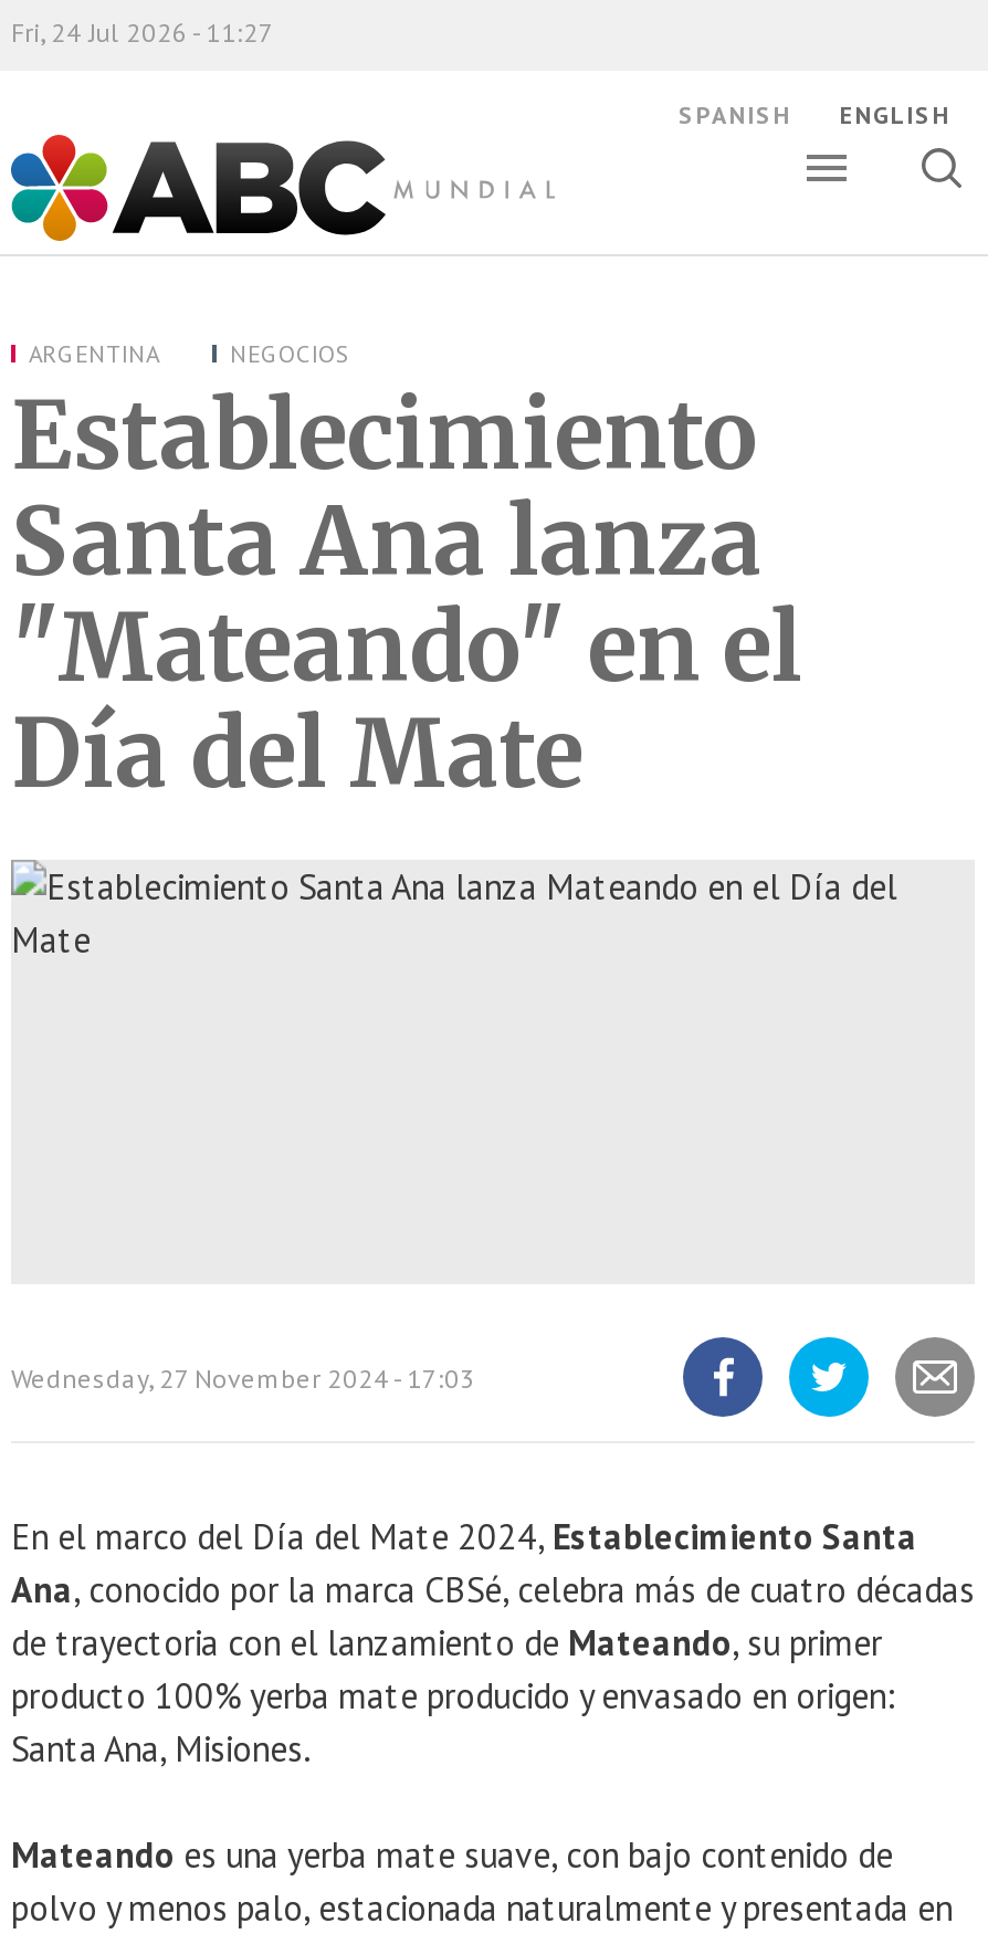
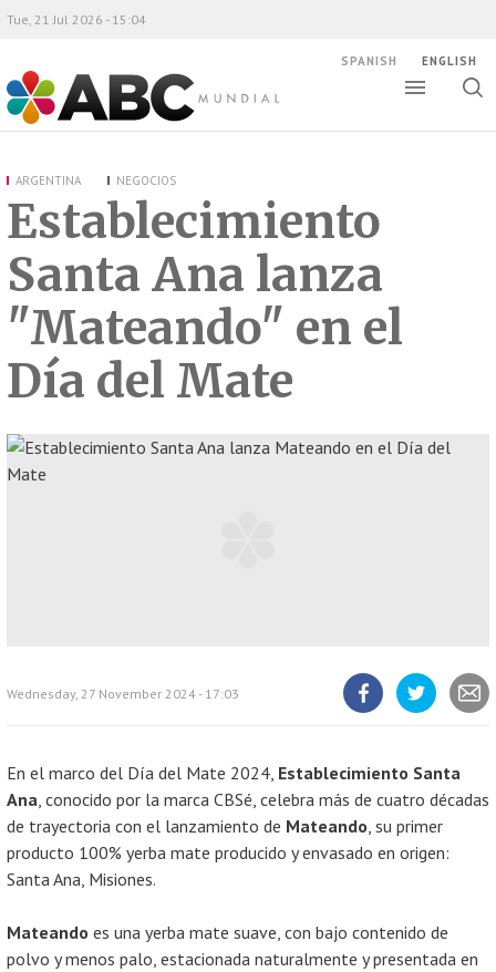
- Fri, 24 Jul 2026 - 11:27
+ Tue, 21 Jul 2026 - 15:04
